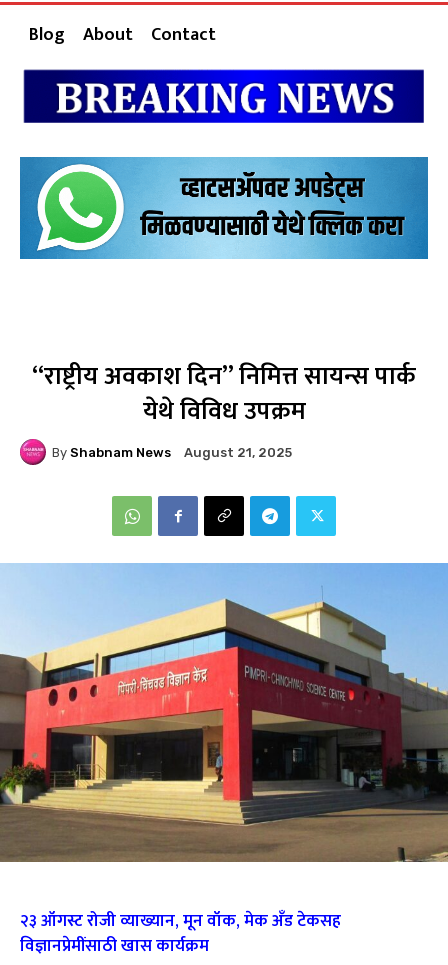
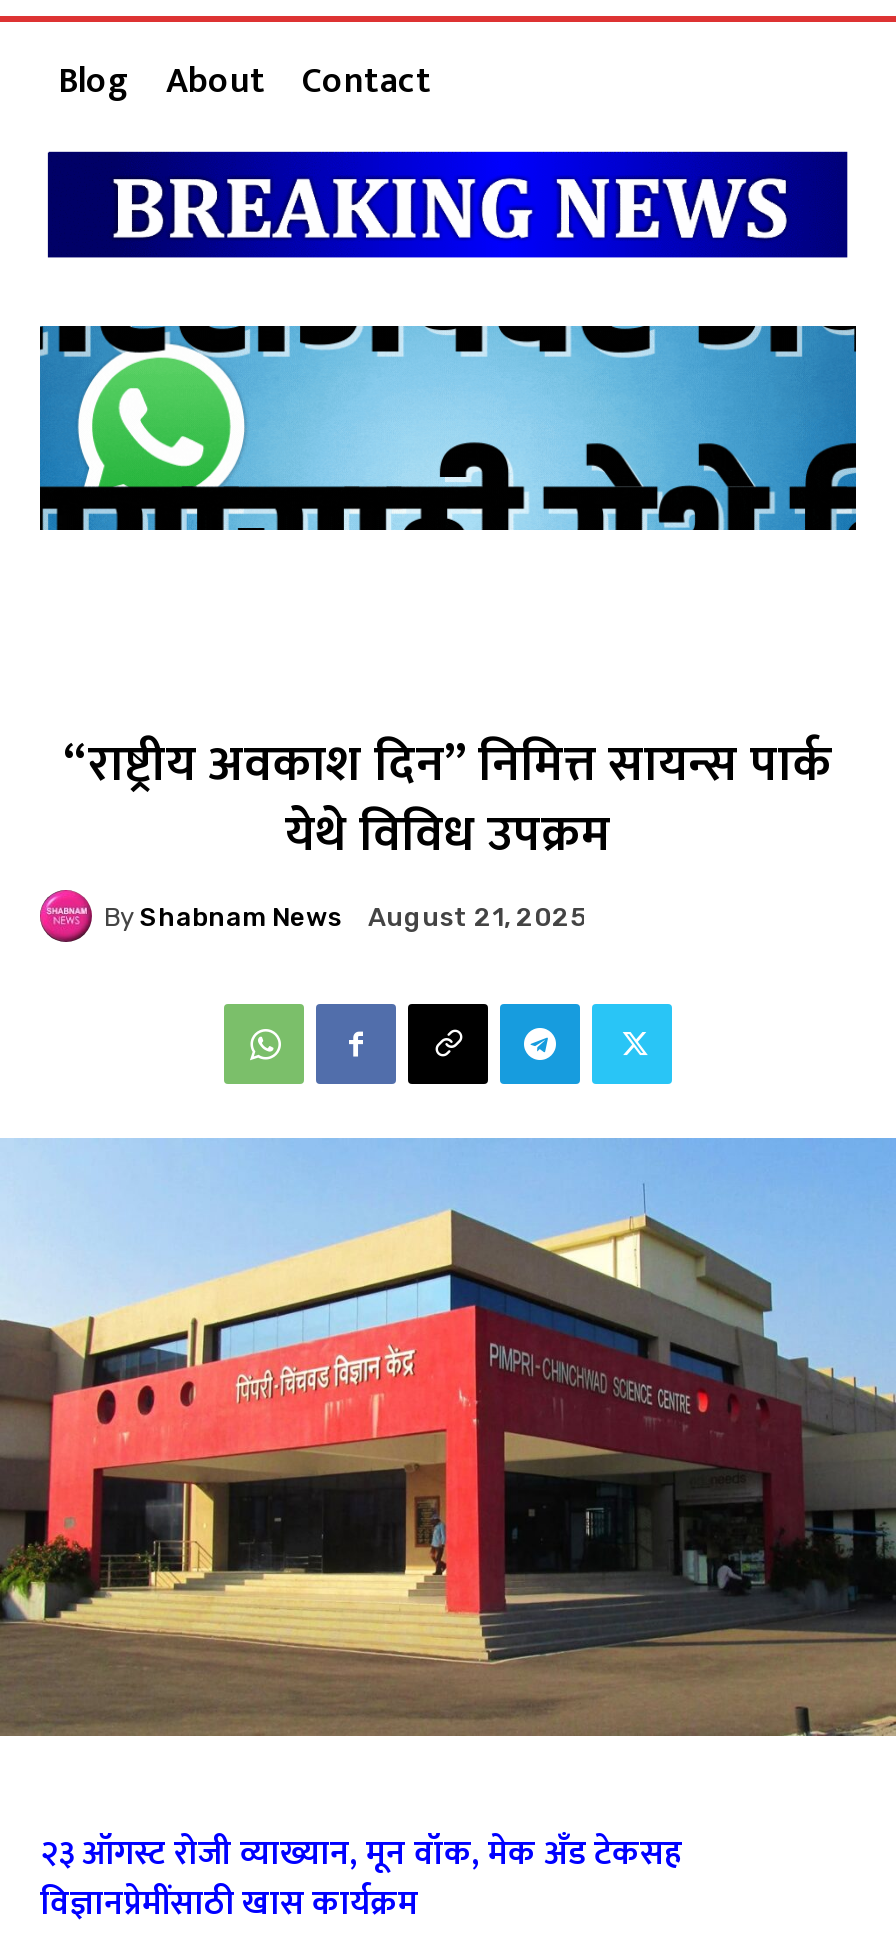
- [image]
+ [image]
